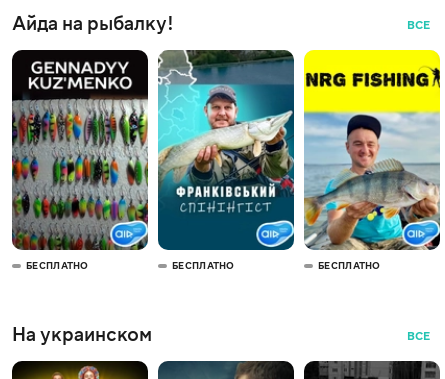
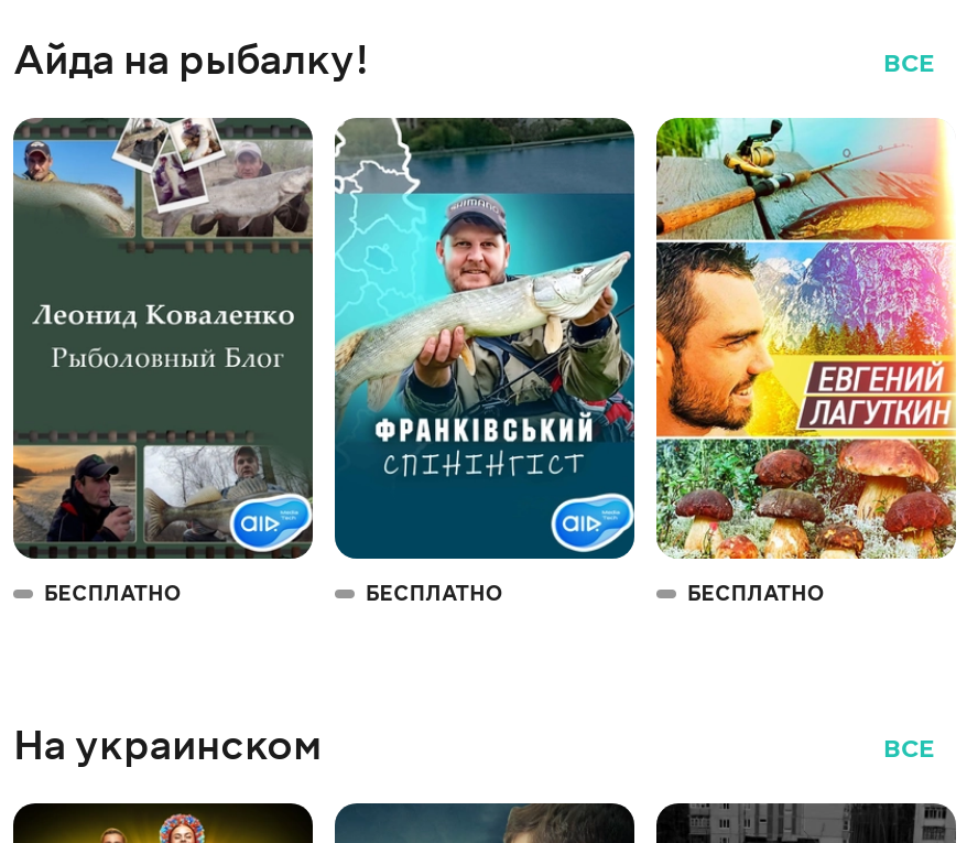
- [image]
+ [image]

- [image]
+ [image]
